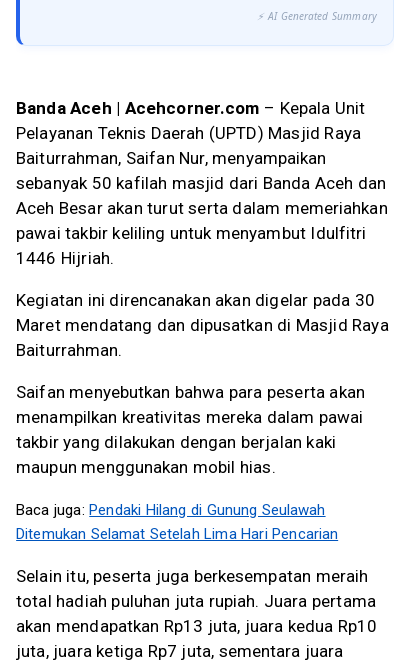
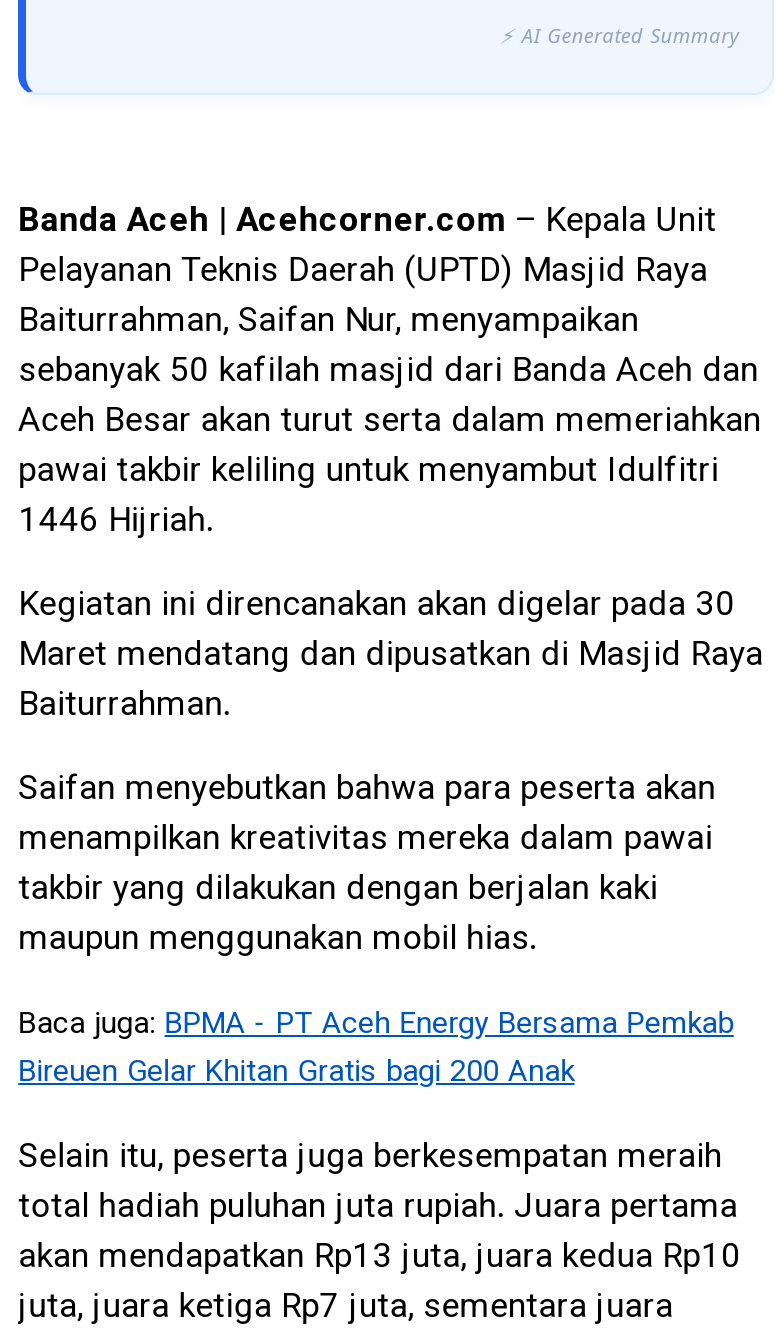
- Baca juga: Pendaki Hilang di Gunung Seulawah
- Ditemukan Selamat Setelah Lima Hari Pencarian
+ Baca juga: BPMA - PT Aceh Energy Bersama Pemkab
+ Bireuen Gelar Khitan Gratis bagi 200 Anak
